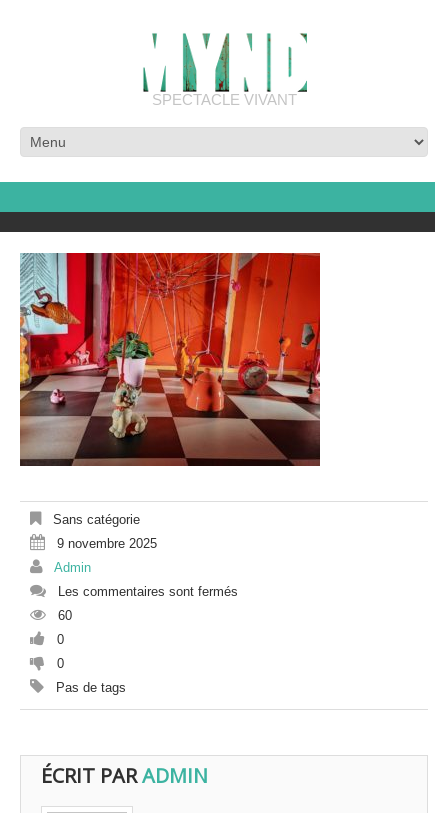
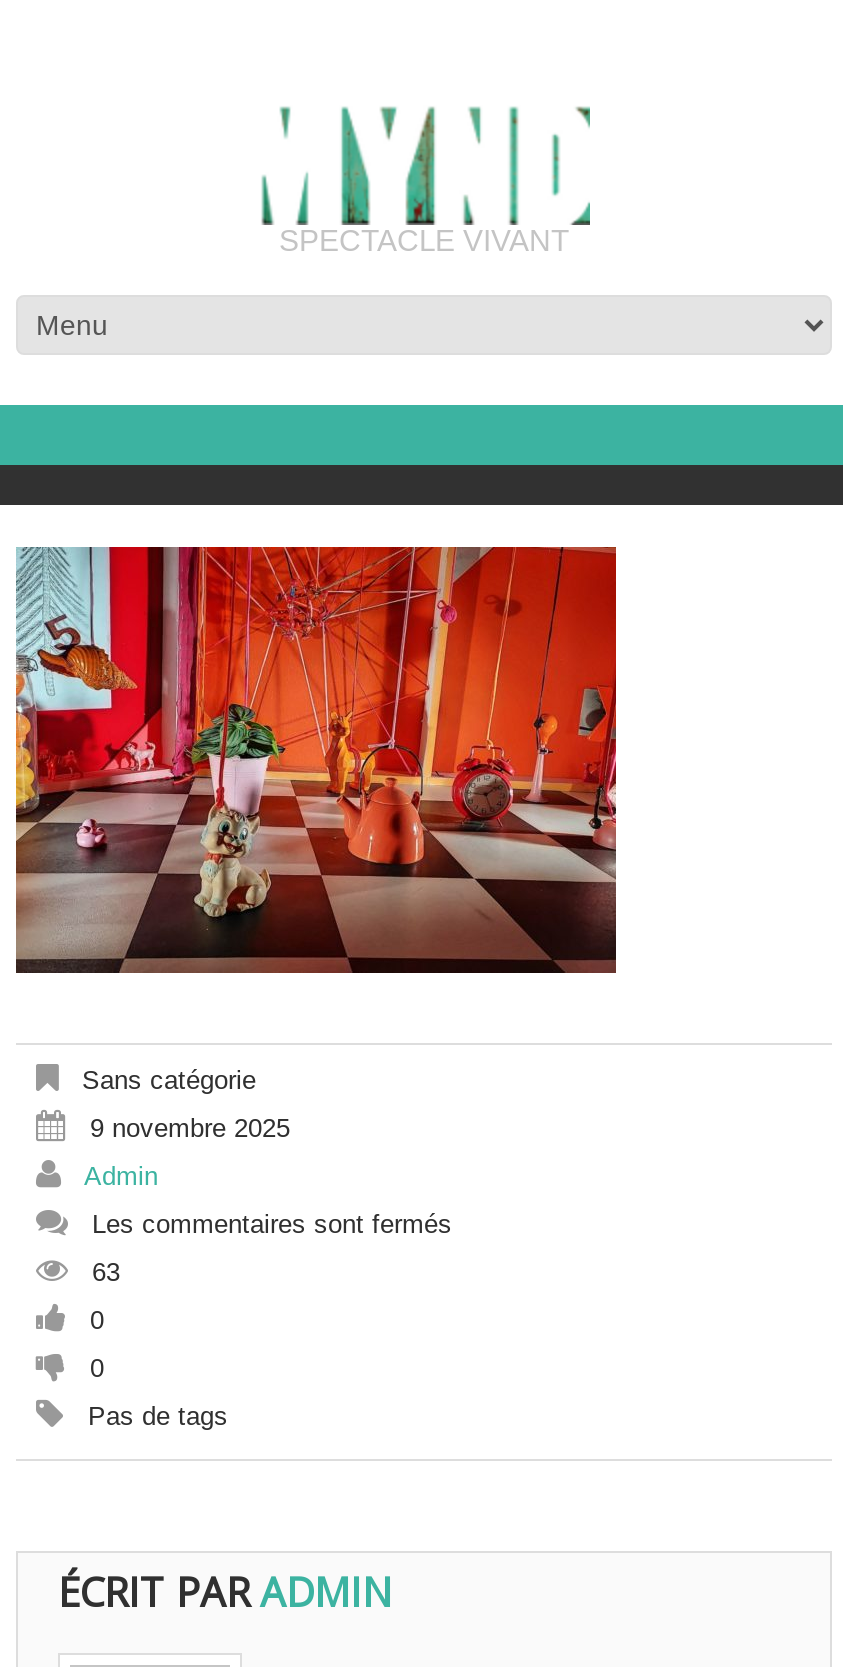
- 60
+ 63
